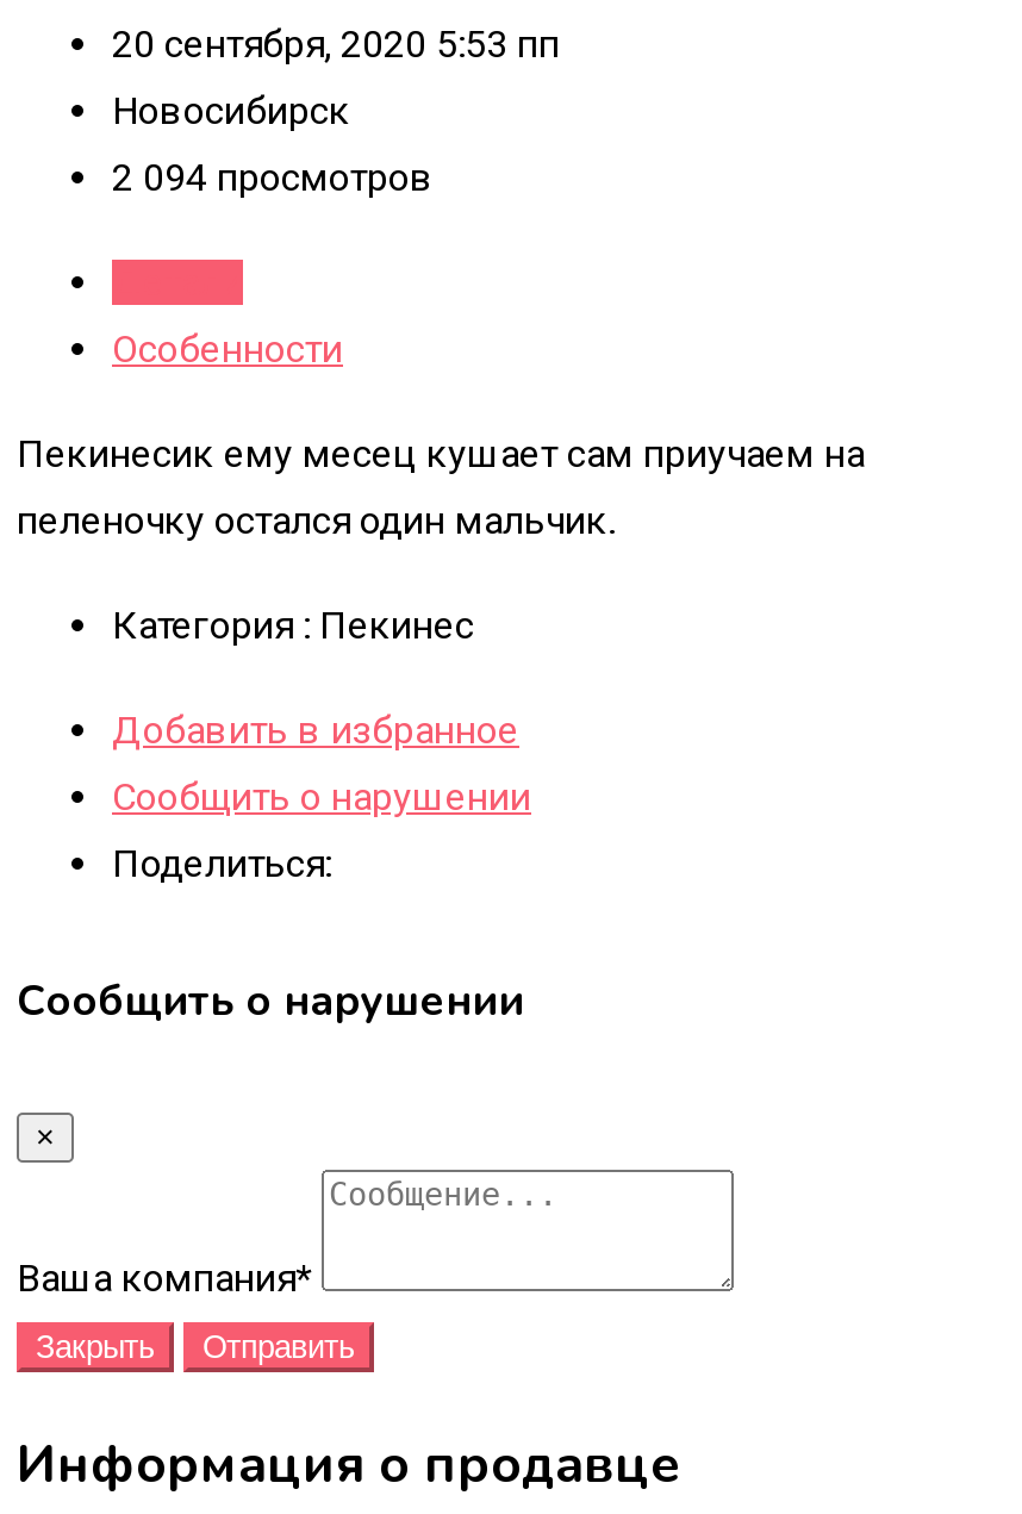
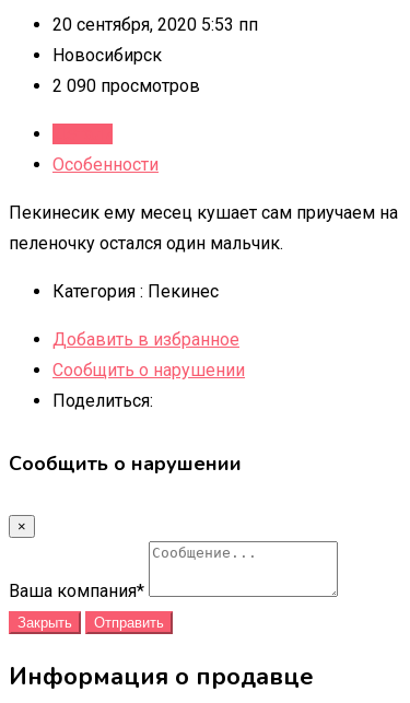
- 2 094 просмотров
+ 2 090 просмотров
